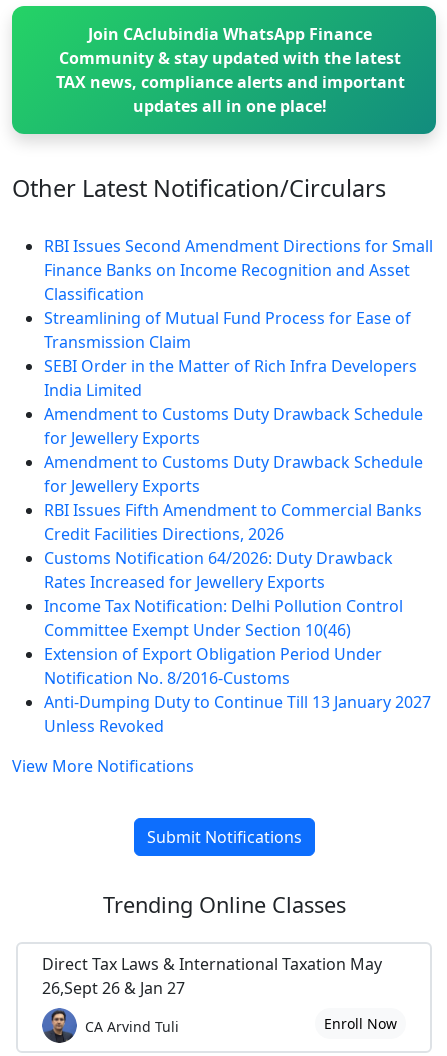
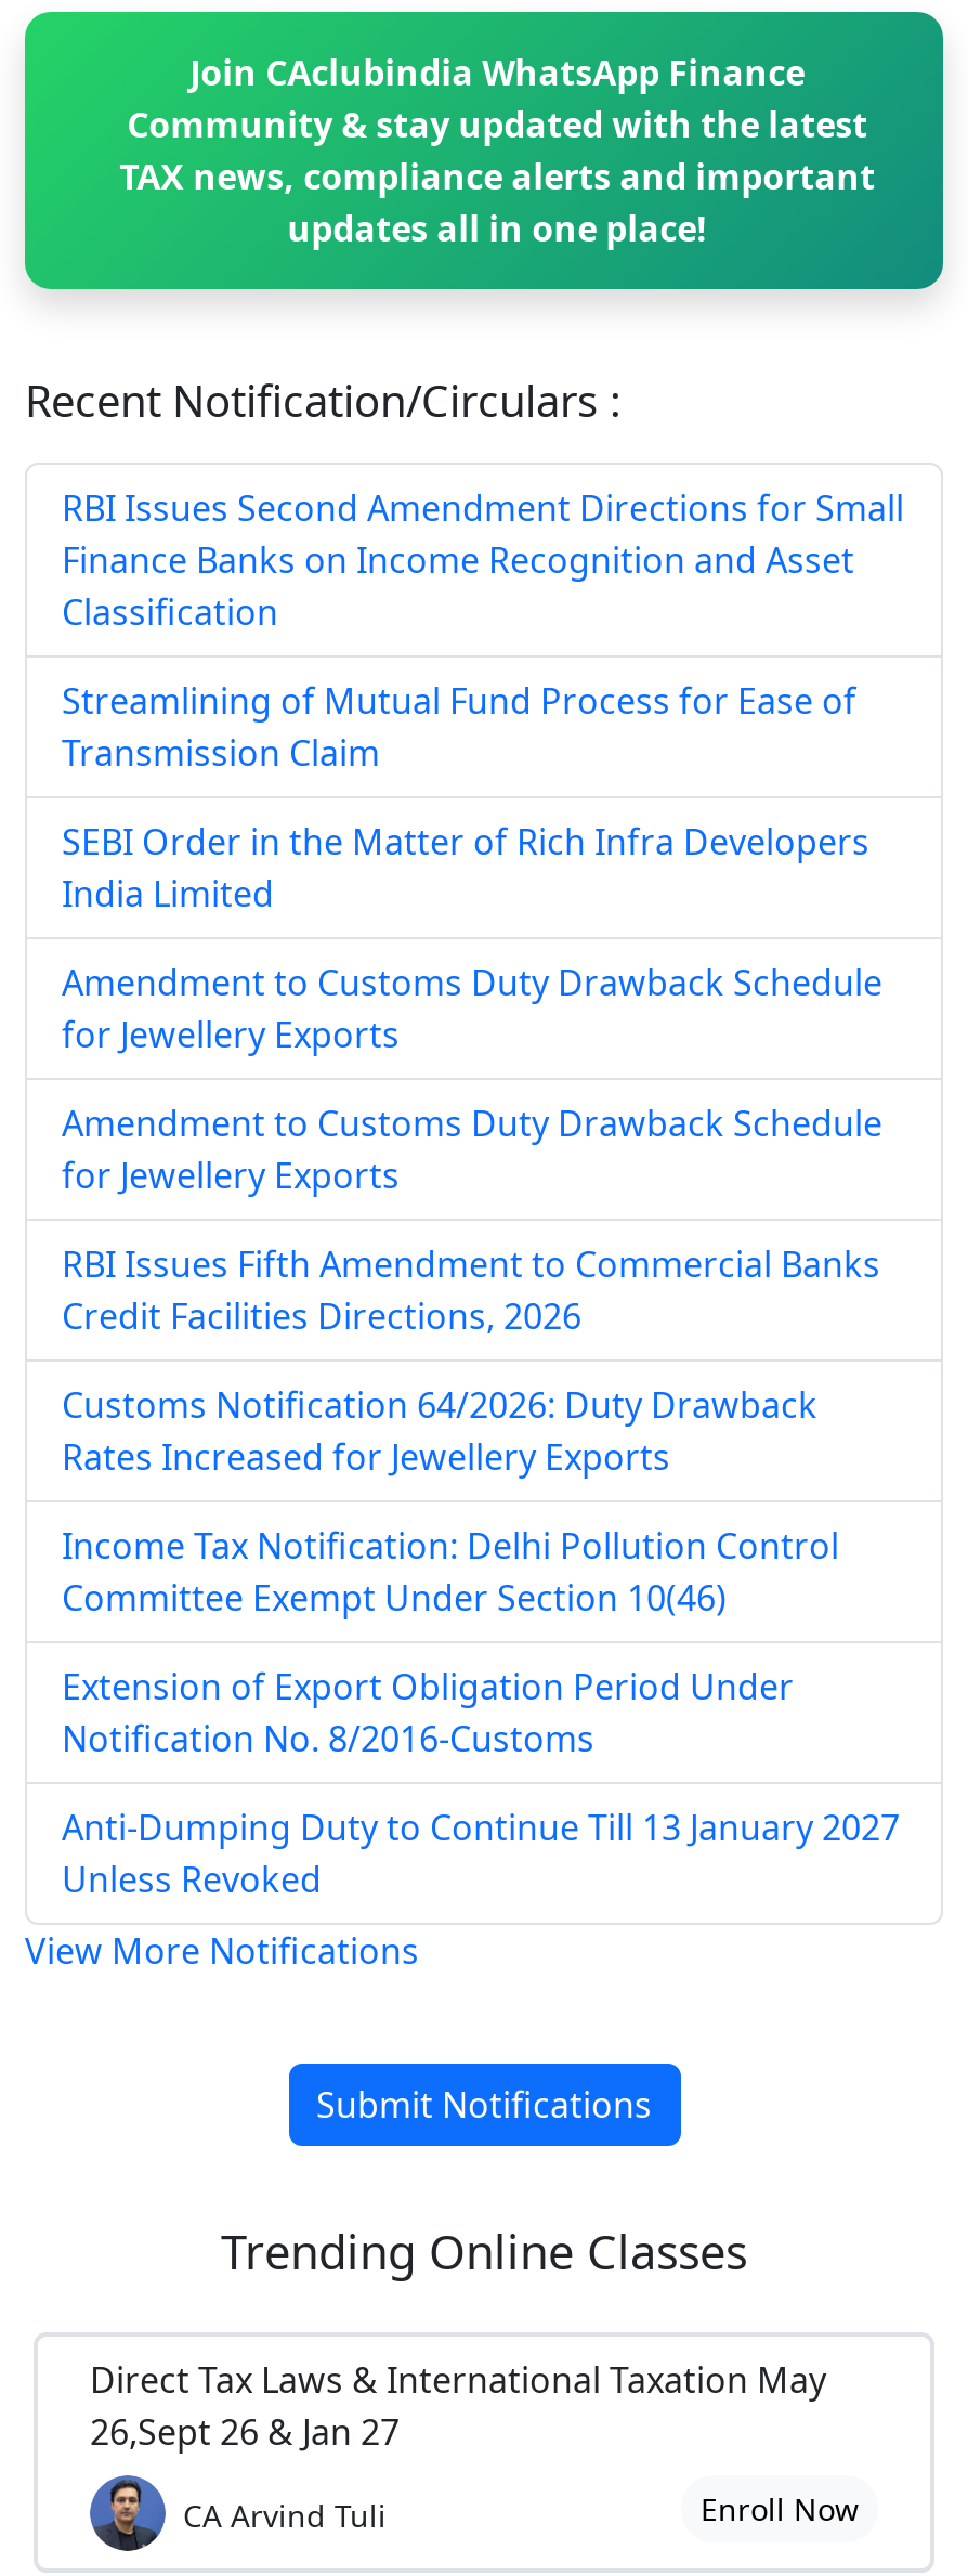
- Other Latest Notification/Circulars
+ Recent Notification/Circulars :
